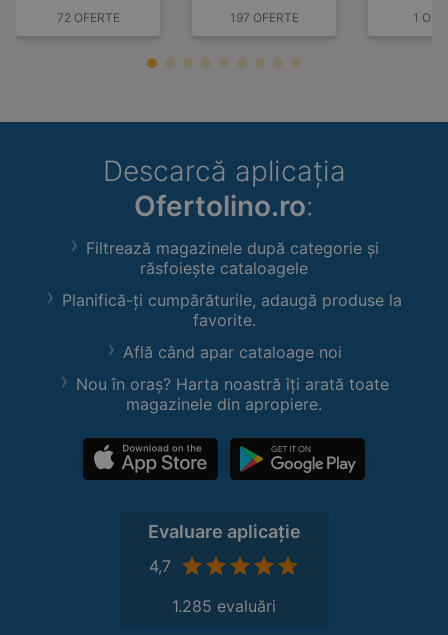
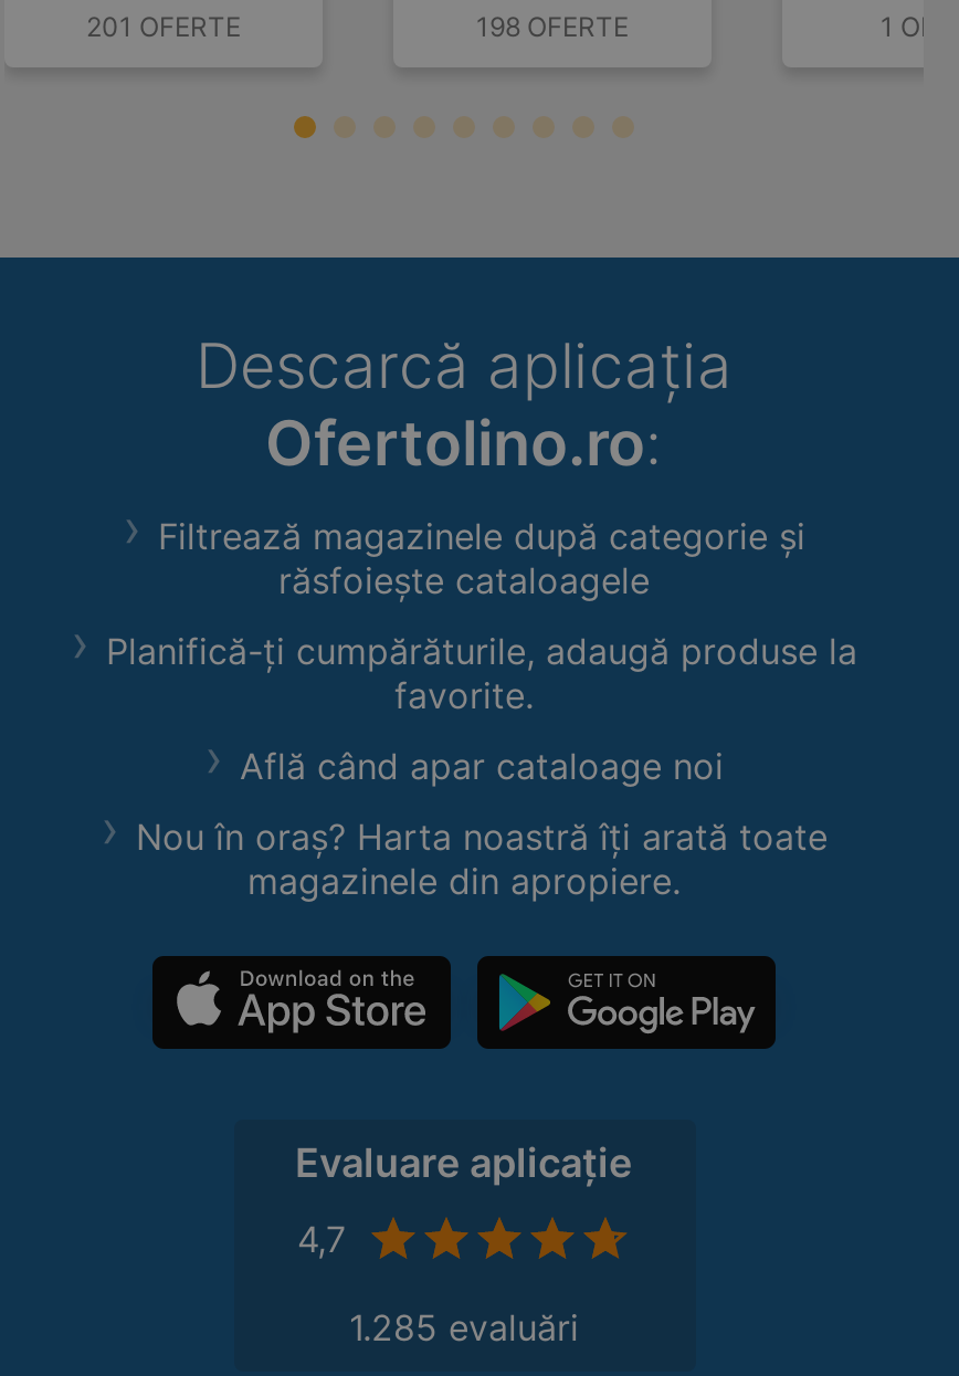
- 72 OFERTE
+ 201 OFERTE

- 197 OFERTE
+ 198 OFERTE
